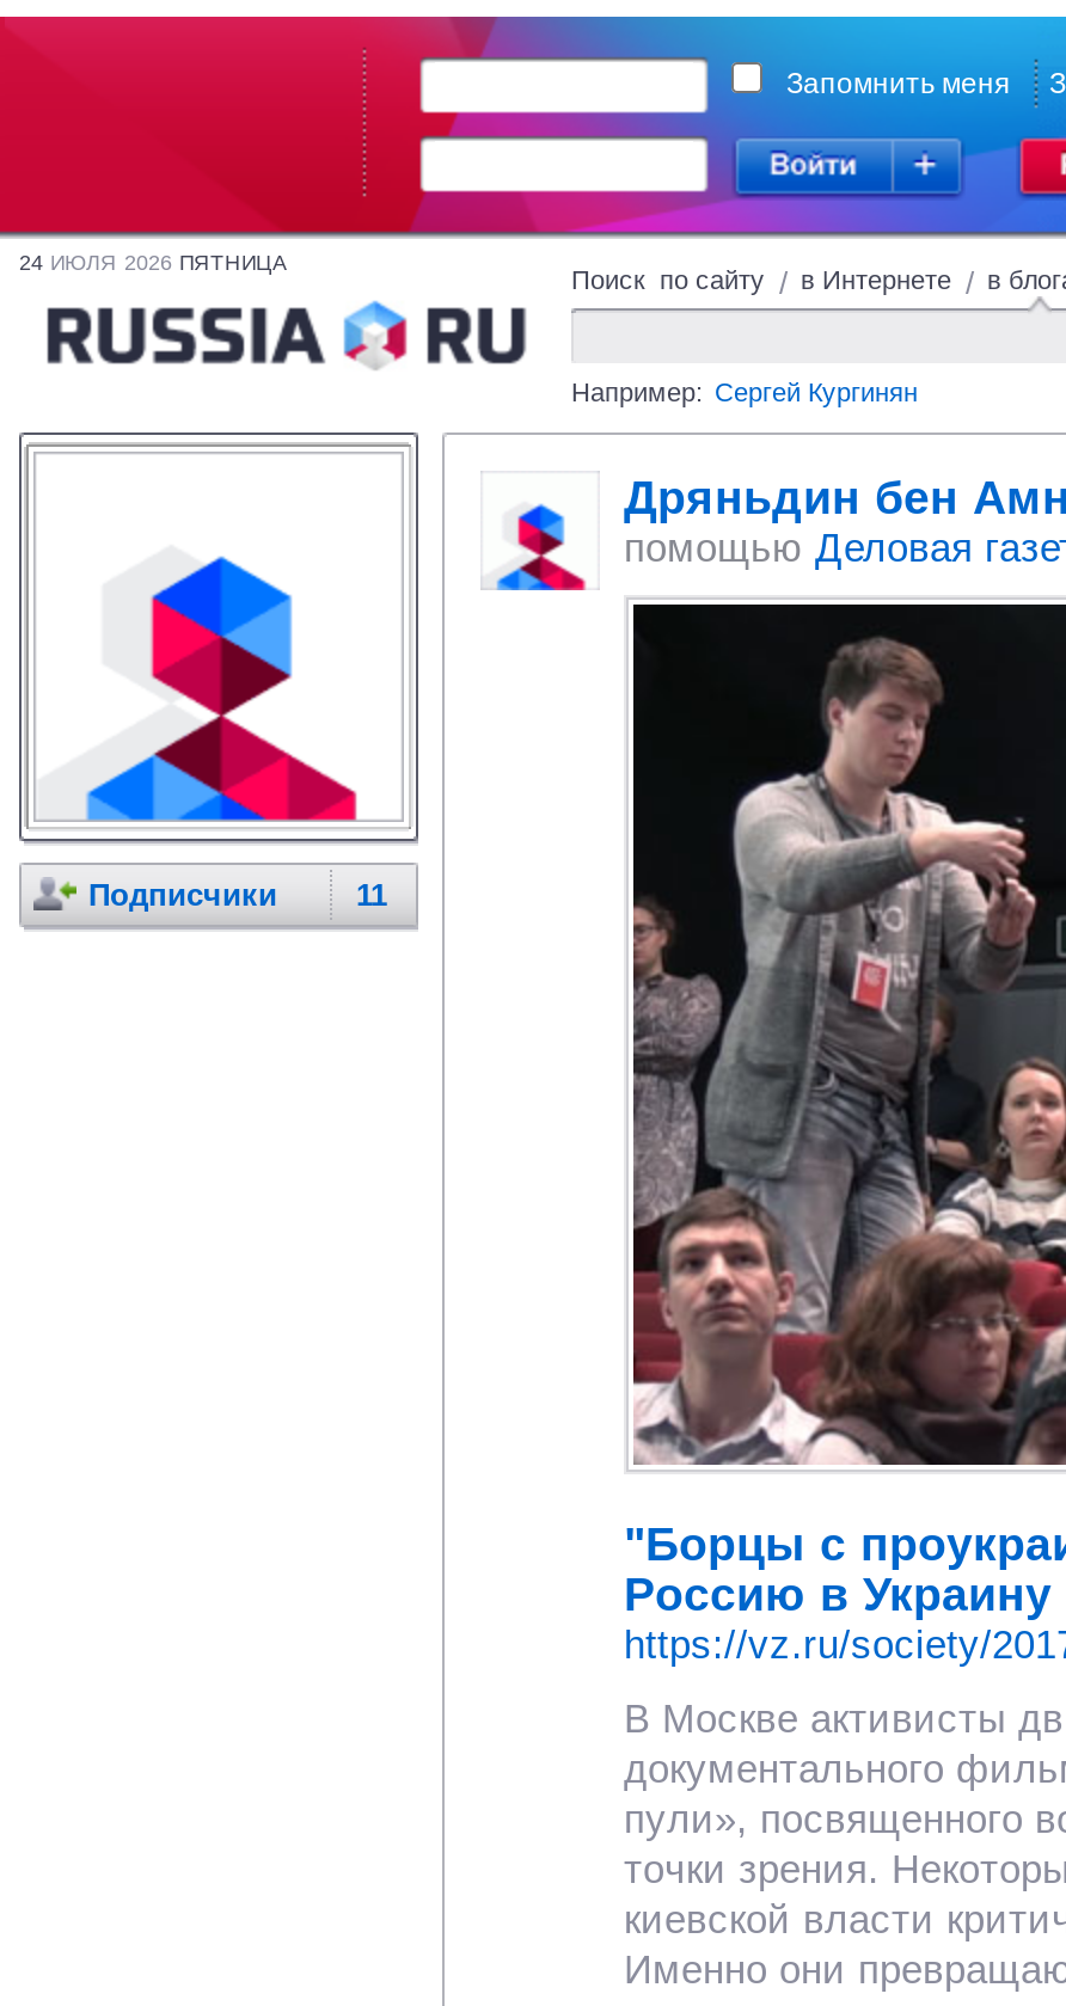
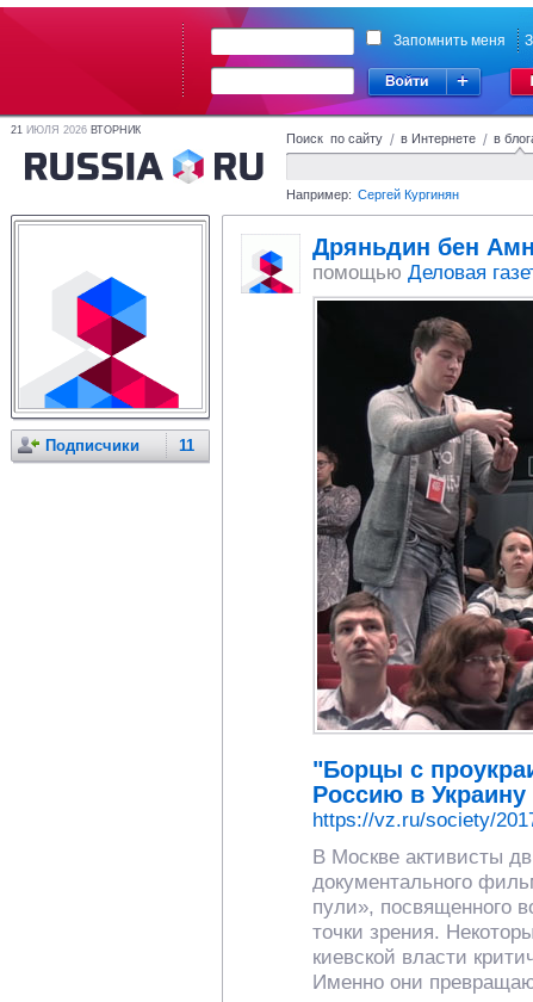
- 24 ИЮЛЯ 2026 ПЯТНИЦА
+ 21 ИЮЛЯ 2026 ВТОРНИК
